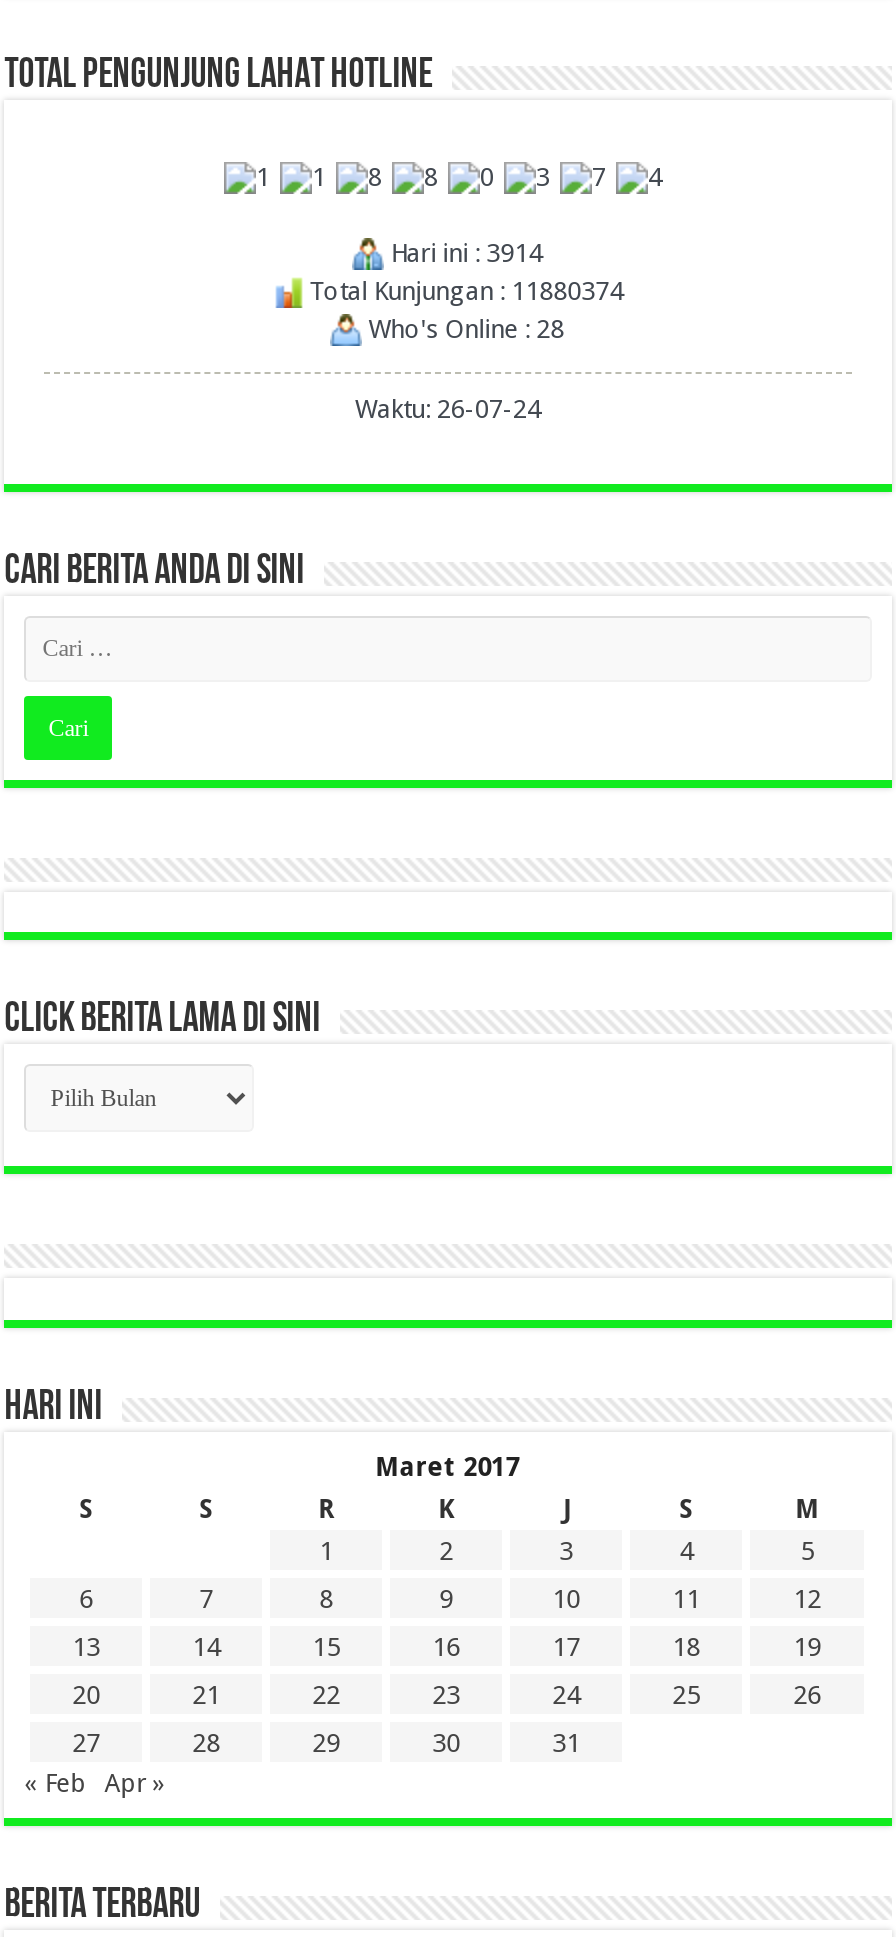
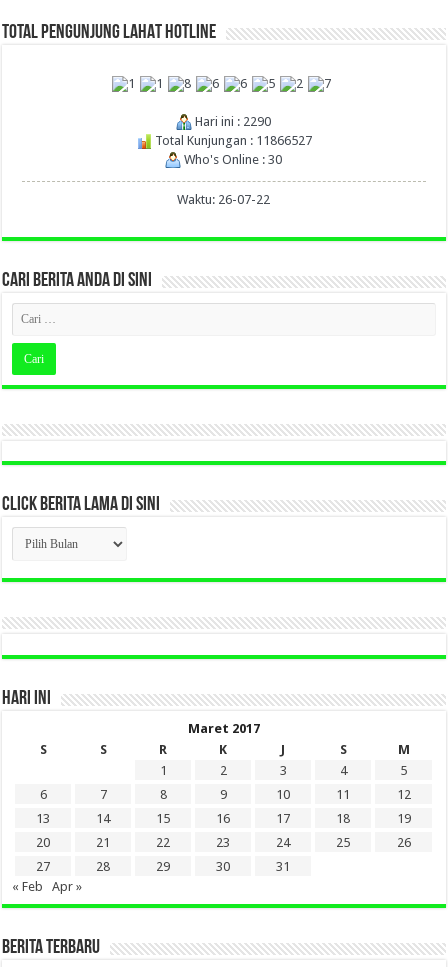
- Hari ini : 3914
+ Hari ini : 2290

- Total Kunjungan : 11880374
+ Total Kunjungan : 11866527

- Who's Online : 28
+ Who's Online : 30

- Waktu: 26-07-24
+ Waktu: 26-07-22
